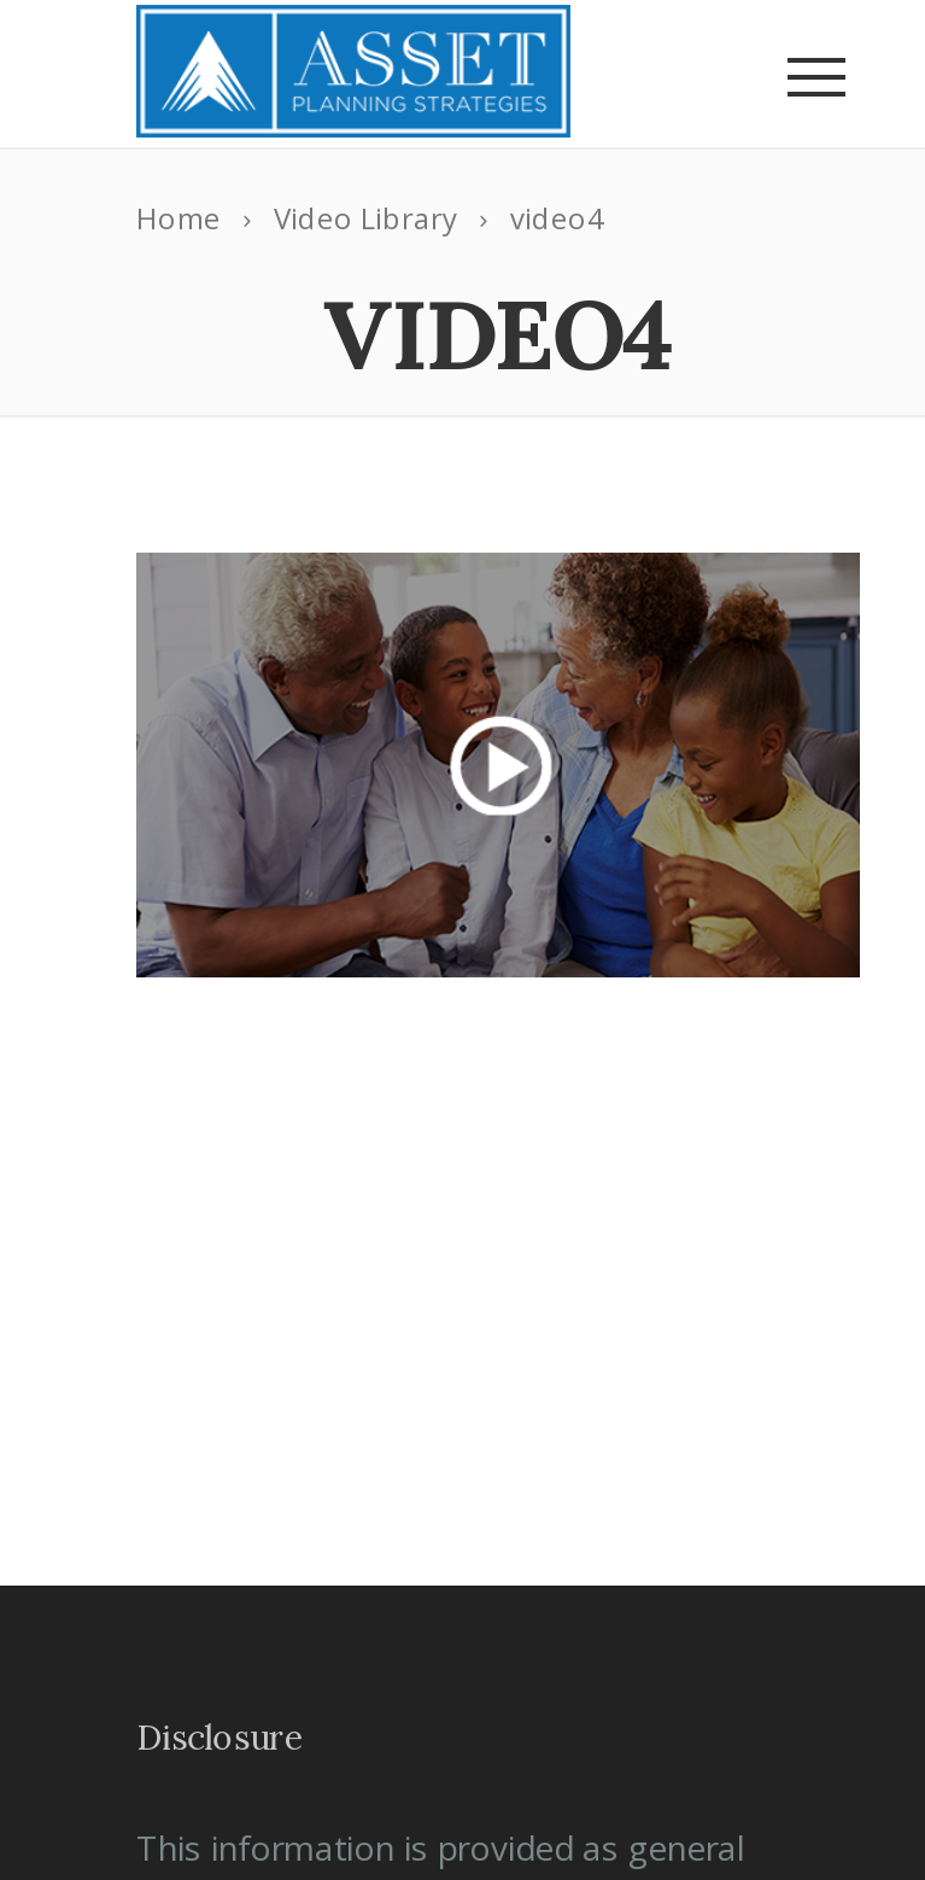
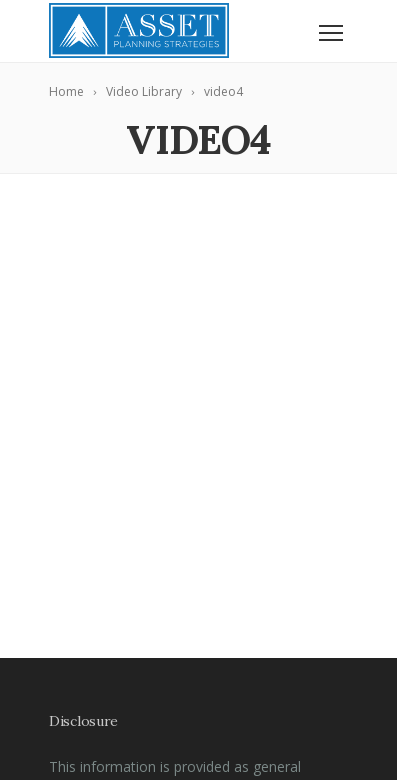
- [image]
